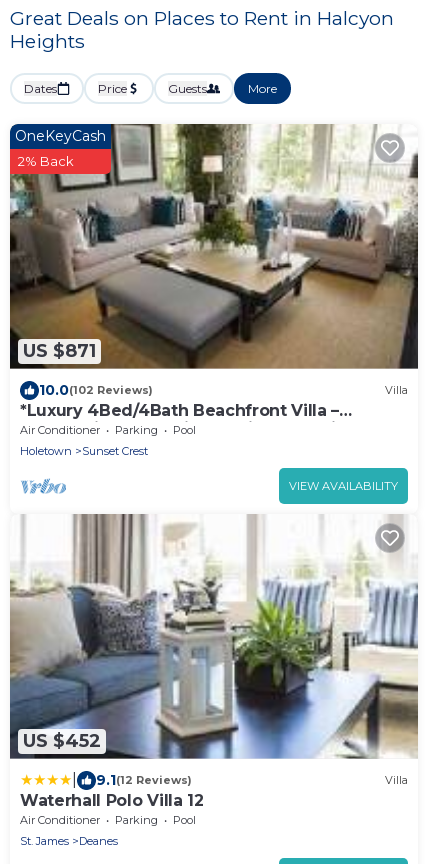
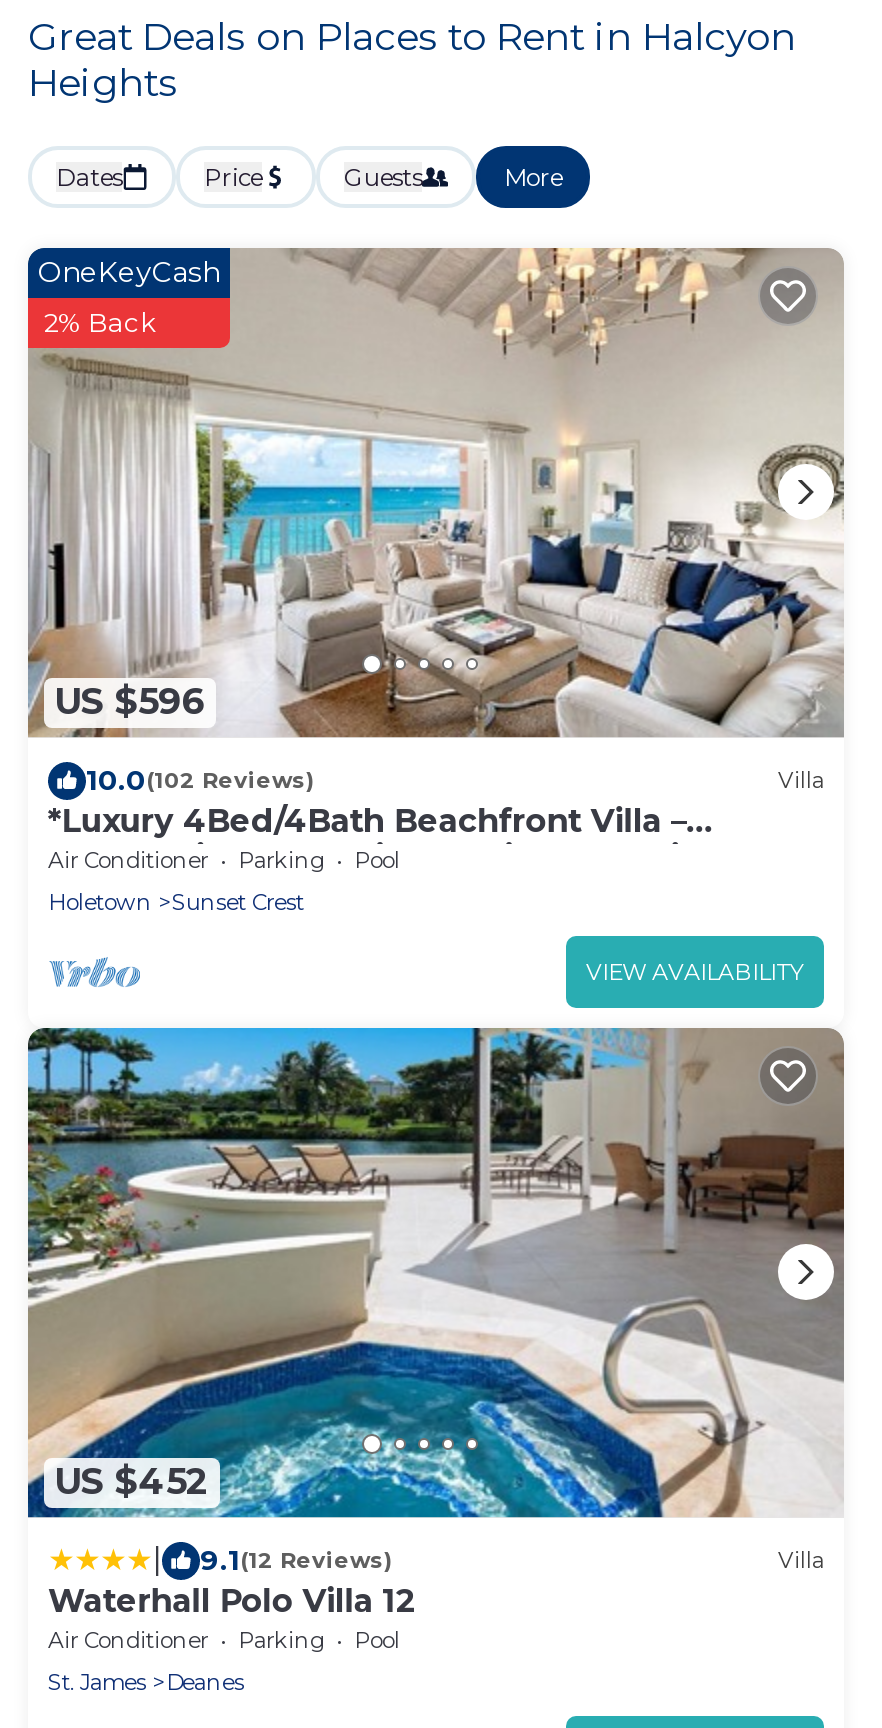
- [image]
- US $871
+ [image]
+ US $596

- [image]
+ [image]
